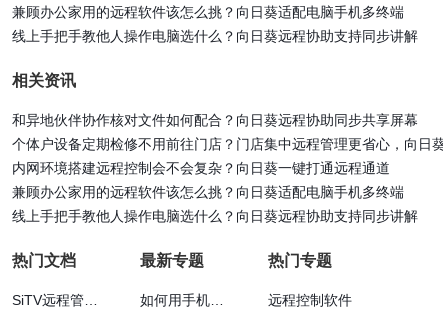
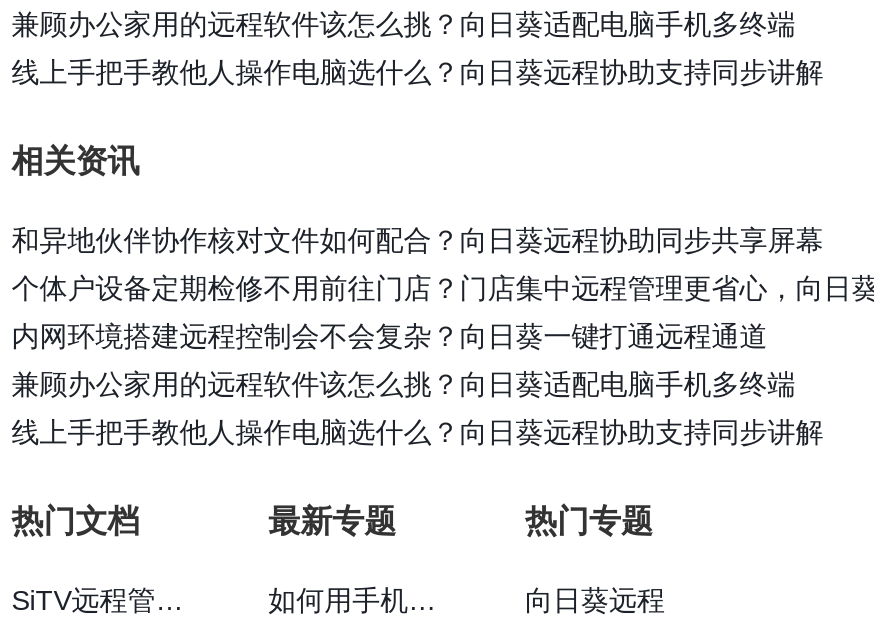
- 远程控制软件
+ 向日葵远程
